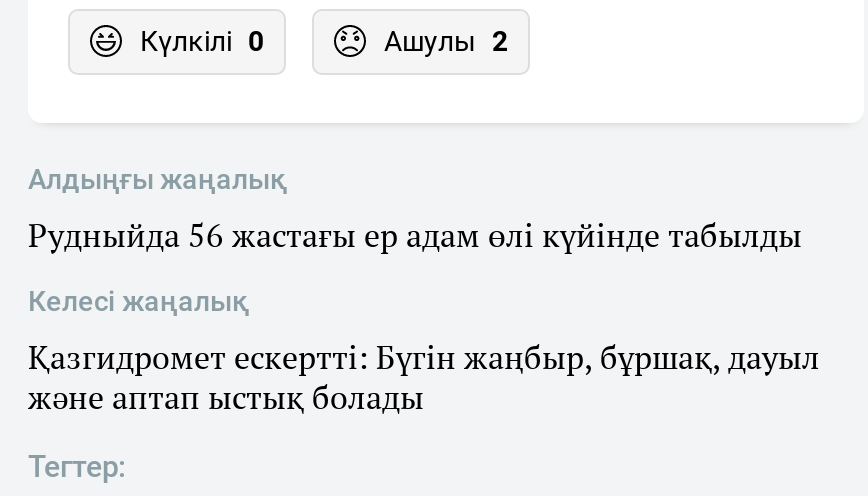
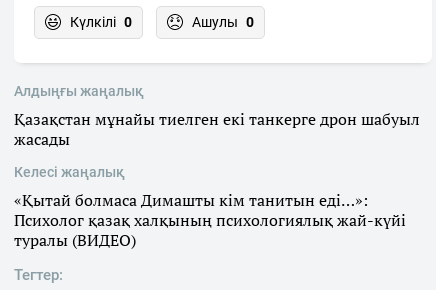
- Ашулы 2
+ Ашулы 0

- Рудныйда 56 жастағы ер адам өлі күйінде табылды
+ Қазақстан мұнайы тиелген екі танкерге дрон шабуыл
+ жасады

- Қазгидромет ескертті: Бүгін жаңбыр, бұршақ, дауыл
- және аптап ыстық болады
+ «Қытай болмаса Димашты кім танитын еді…»:
+ Психолог қазақ халқының психологиялық жай-күйі
+ туралы (ВИДЕО)
